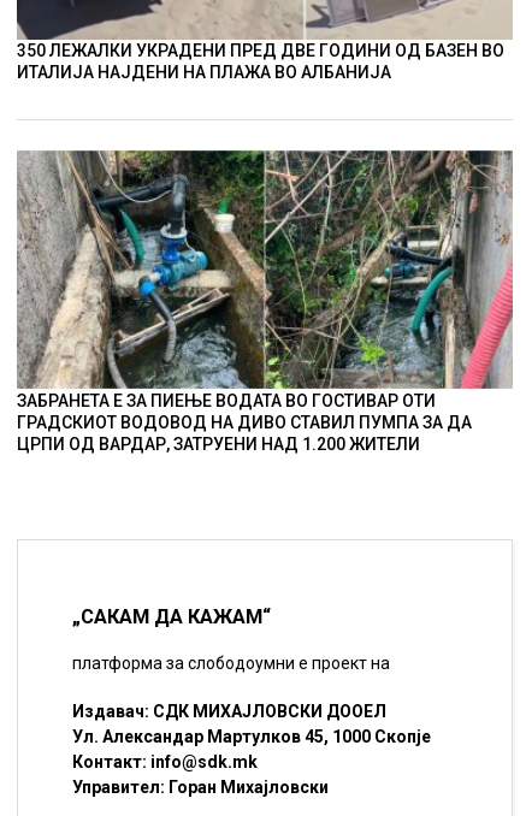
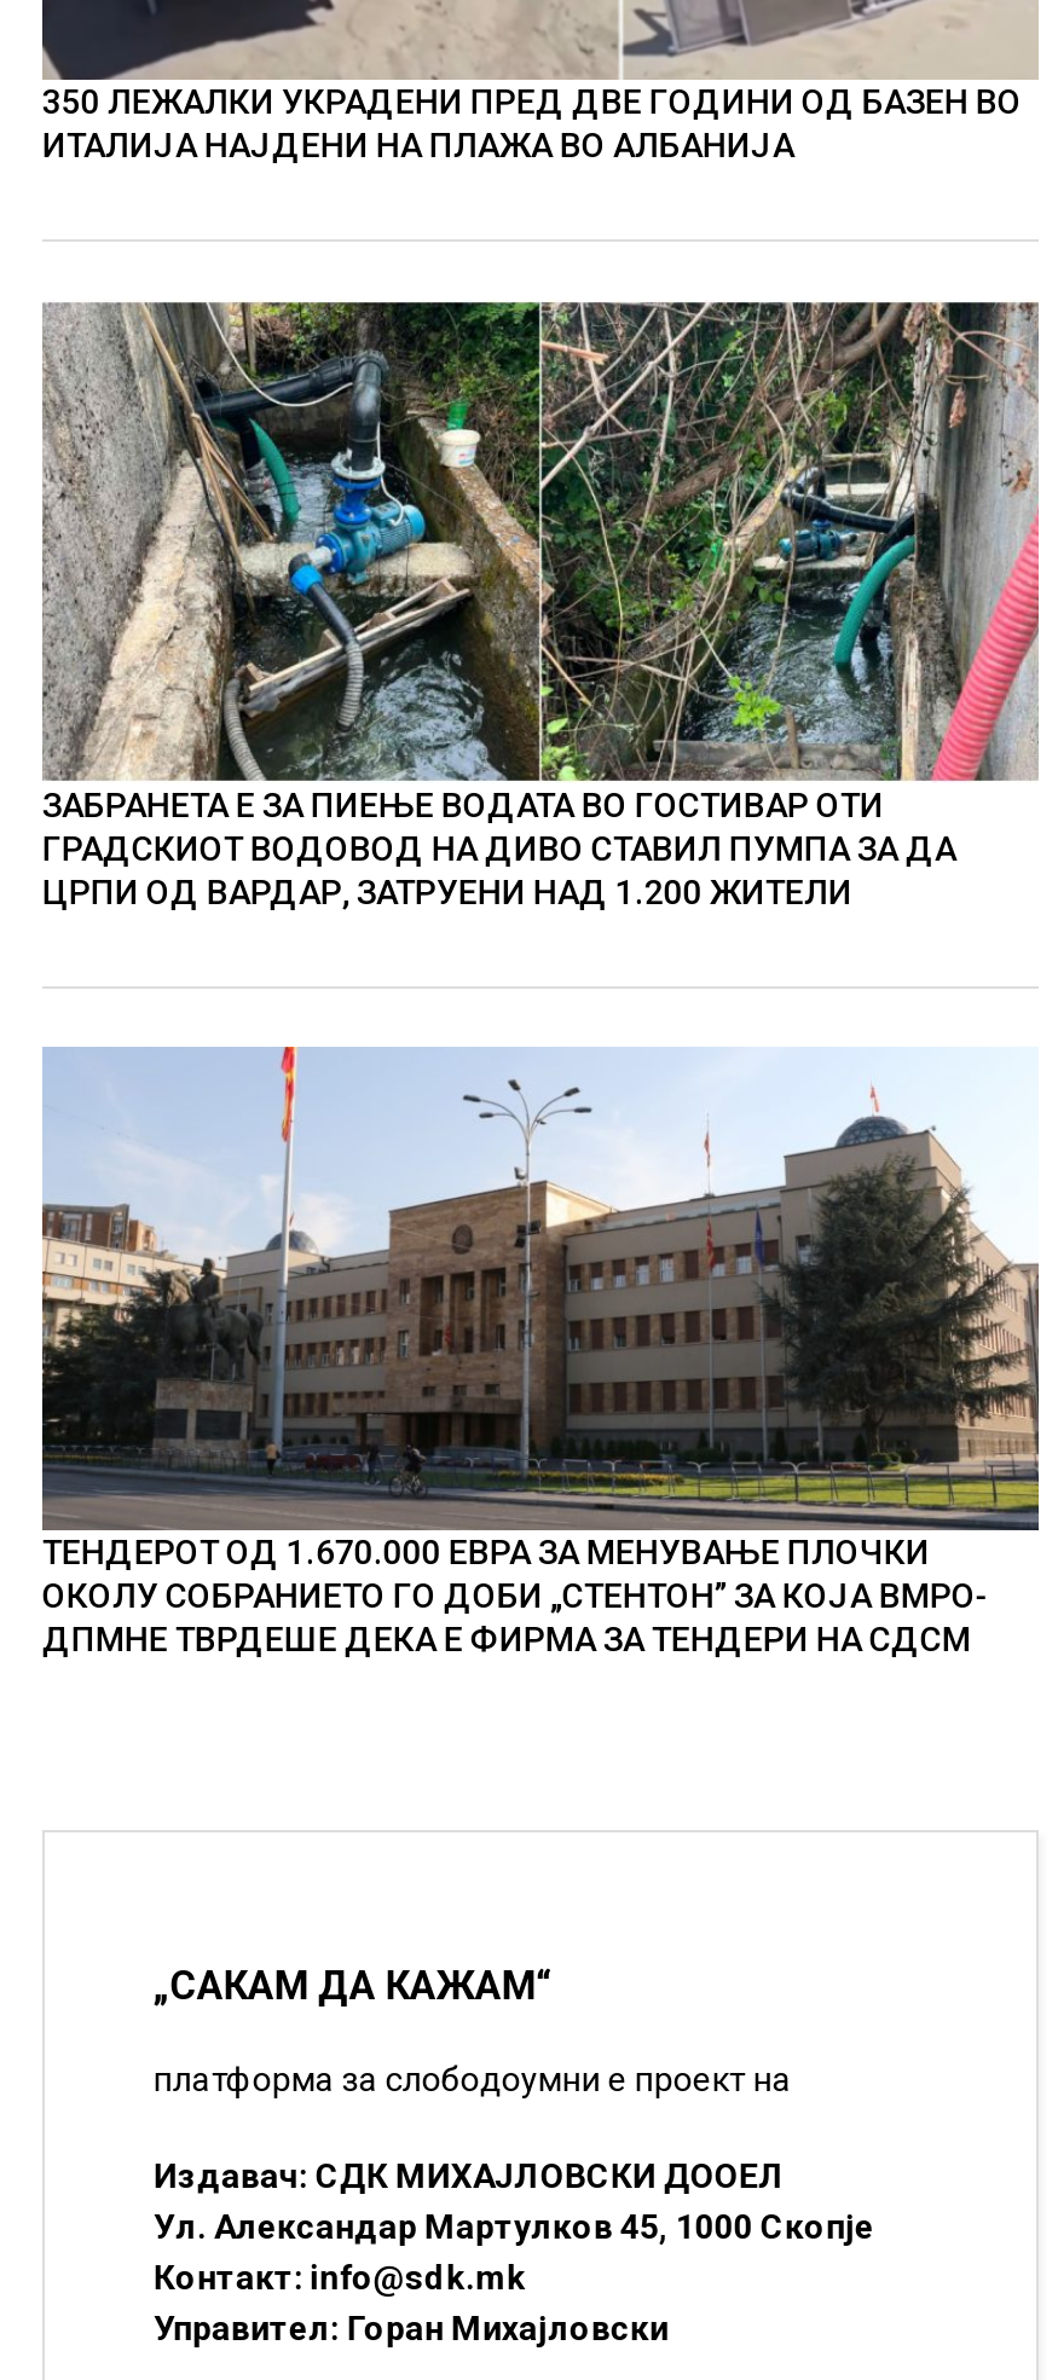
+ [image]
+ ТЕНДЕРОТ ОД 1.670.000 ЕВРА ЗА МЕНУВАЊЕ ПЛОЧКИ
+ ОКОЛУ СОБРАНИЕТО ГО ДОБИ „СТЕНТОН” ЗА КОЈА ВМРО-
+ ДПМНЕ ТВРДЕШЕ ДЕКА Е ФИРМА ЗА ТЕНДЕРИ НА СДСМ
